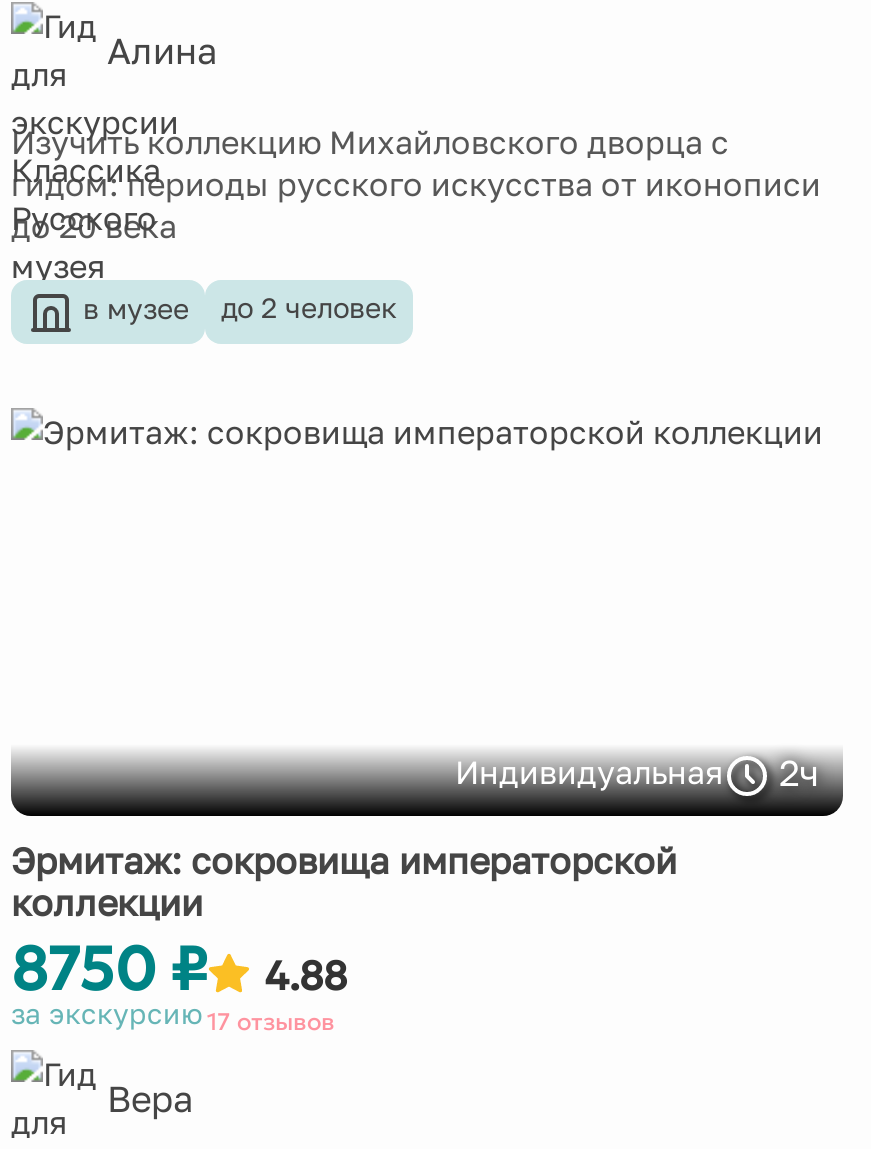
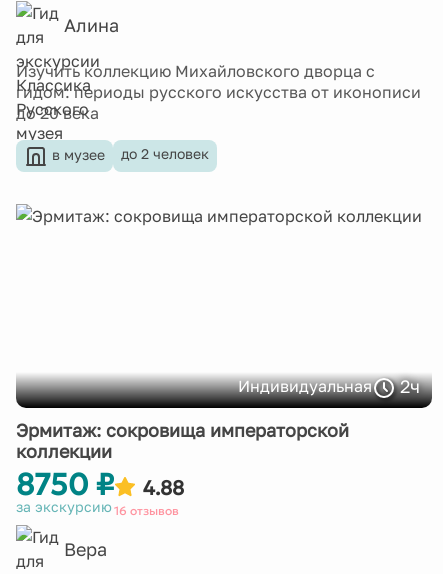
- за экскурсию 17 отзывов
+ за экскурсию 16 отзывов
